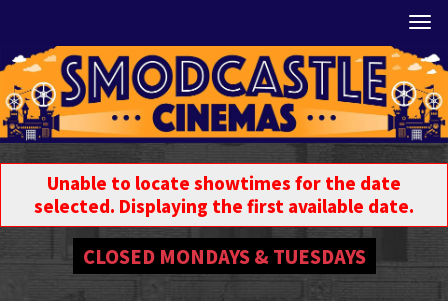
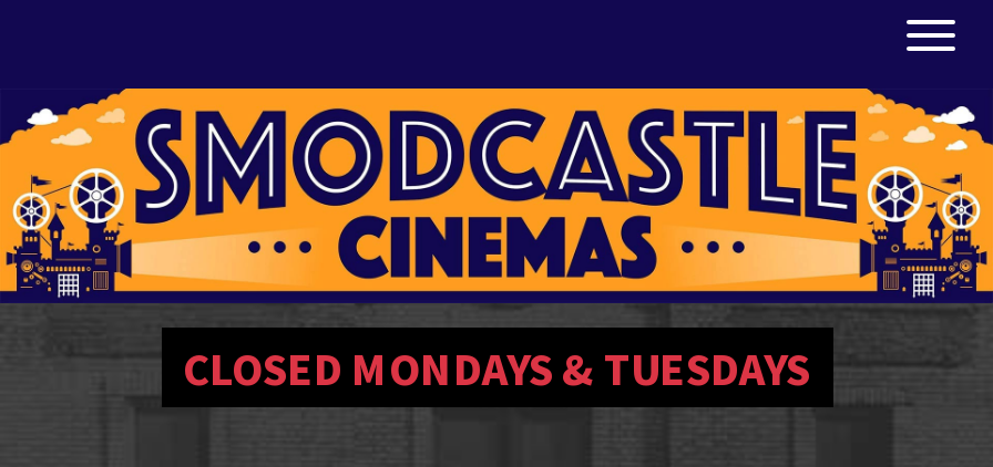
- Unable to locate showtimes for the date
- selected. Displaying the first available date.
